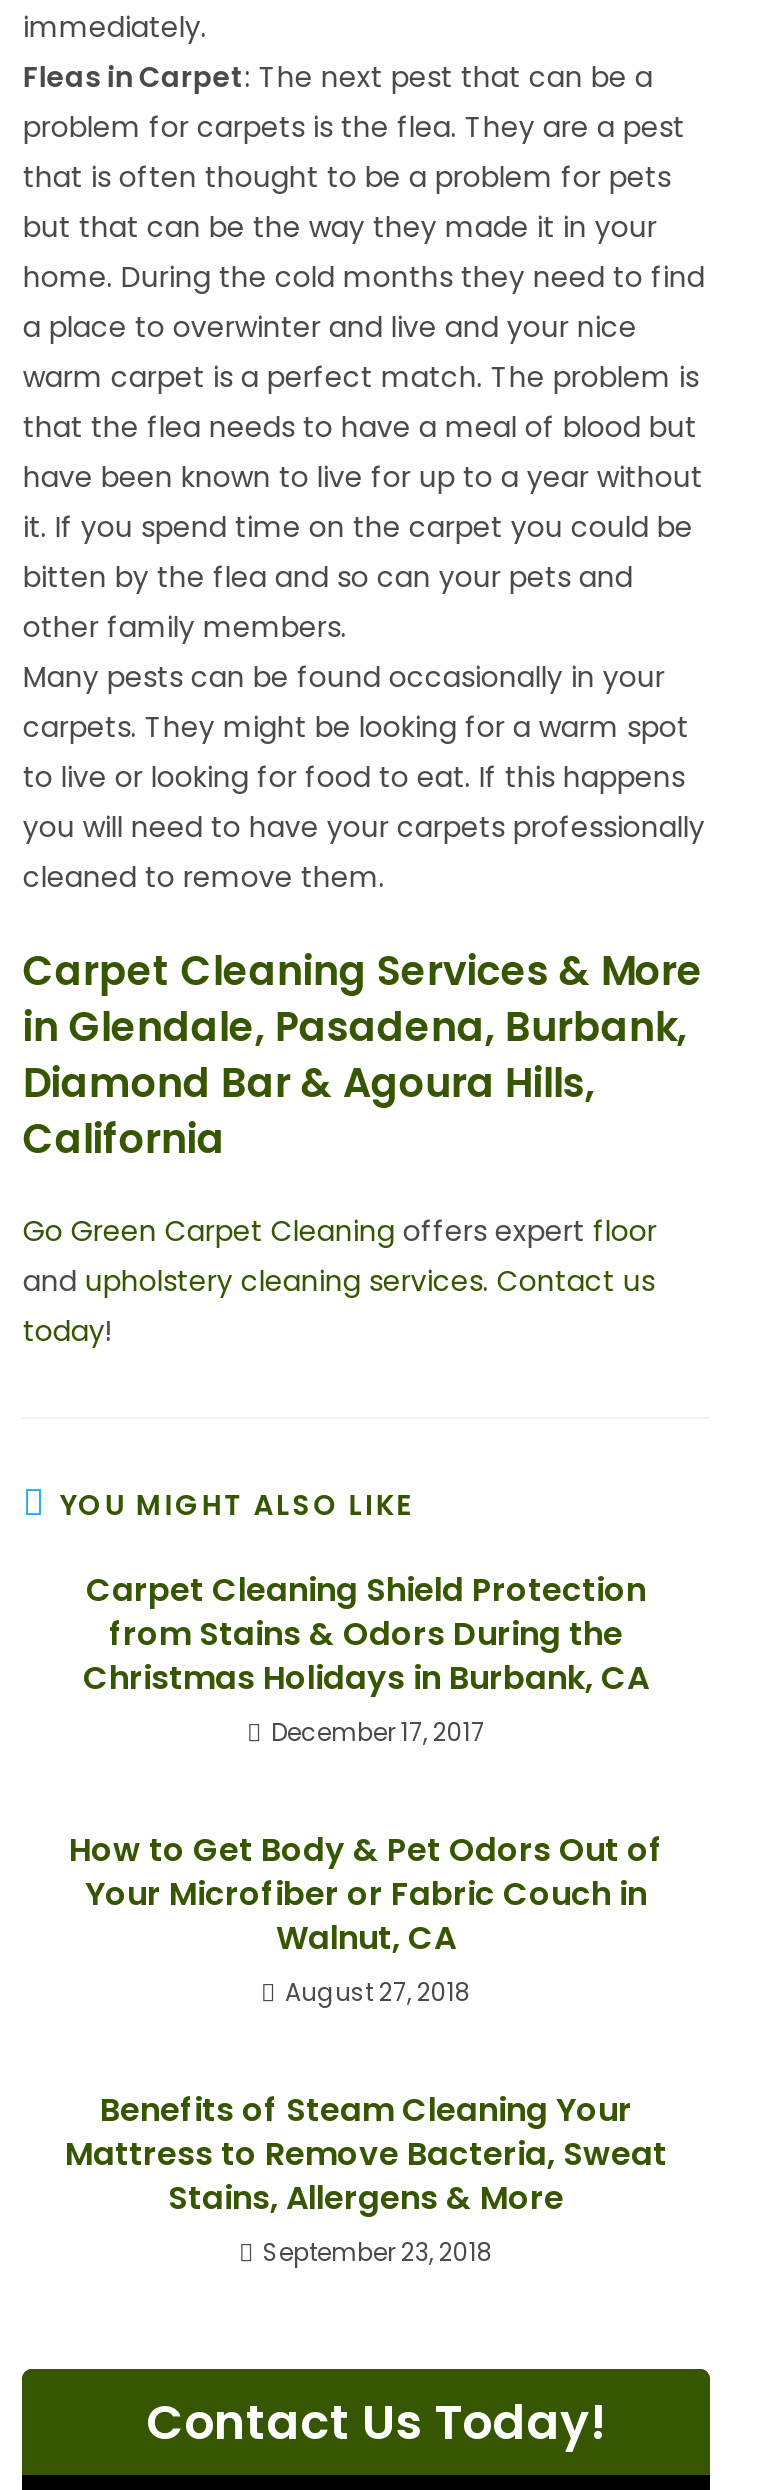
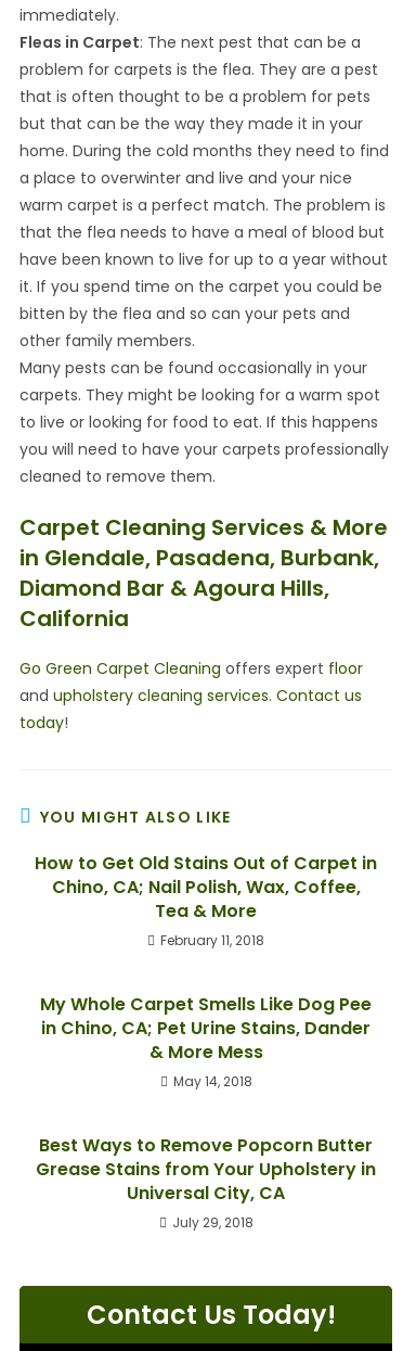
- Carpet Cleaning Shield Protection
- from Stains & Odors During the
- Christmas Holidays in Burbank, CA
- December 17, 2017
+ How to Get Old Stains Out of Carpet in
+ Chino, CA; Nail Polish, Wax, Coffee,
+ Tea & More
+ February 11, 2018

- How to Get Body & Pet Odors Out of
- Your Microfiber or Fabric Couch in
- Walnut, CA
- August 27, 2018
+ My Whole Carpet Smells Like Dog Pee
+ in Chino, CA; Pet Urine Stains, Dander
+ & More Mess
+ May 14, 2018

- Benefits of Steam Cleaning Your
- Mattress to Remove Bacteria, Sweat
- Stains, Allergens & More
- September 23, 2018
+ Best Ways to Remove Popcorn Butter
+ Grease Stains from Your Upholstery in
+ Universal City, CA
+ July 29, 2018
